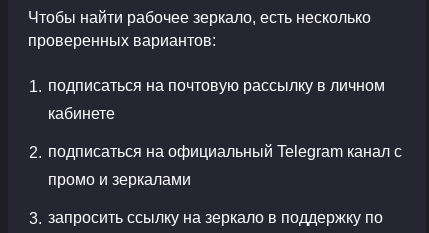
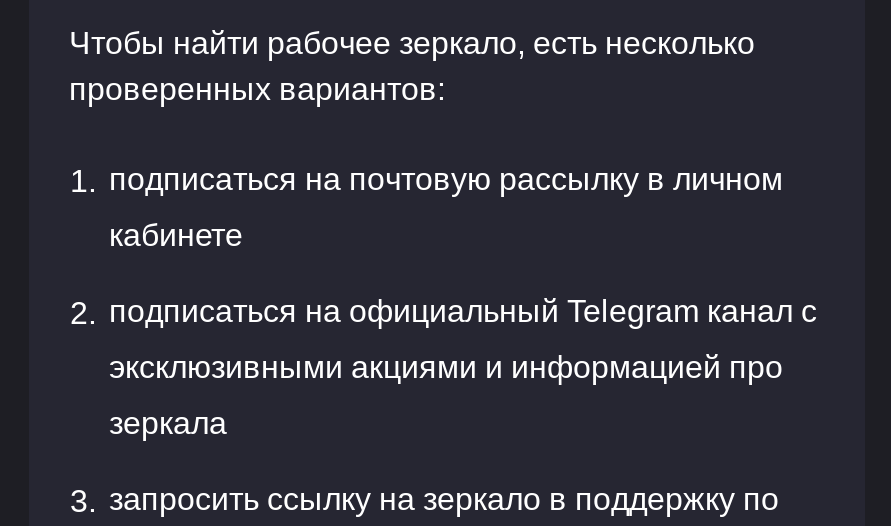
- промо и зеркалами
+ эксклюзивными акциями и информацией про
+ зеркала
